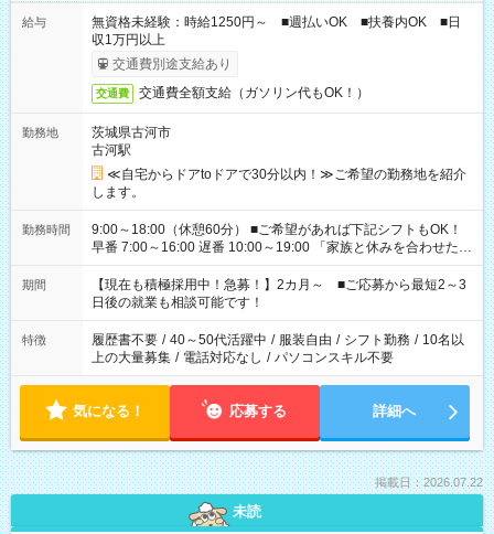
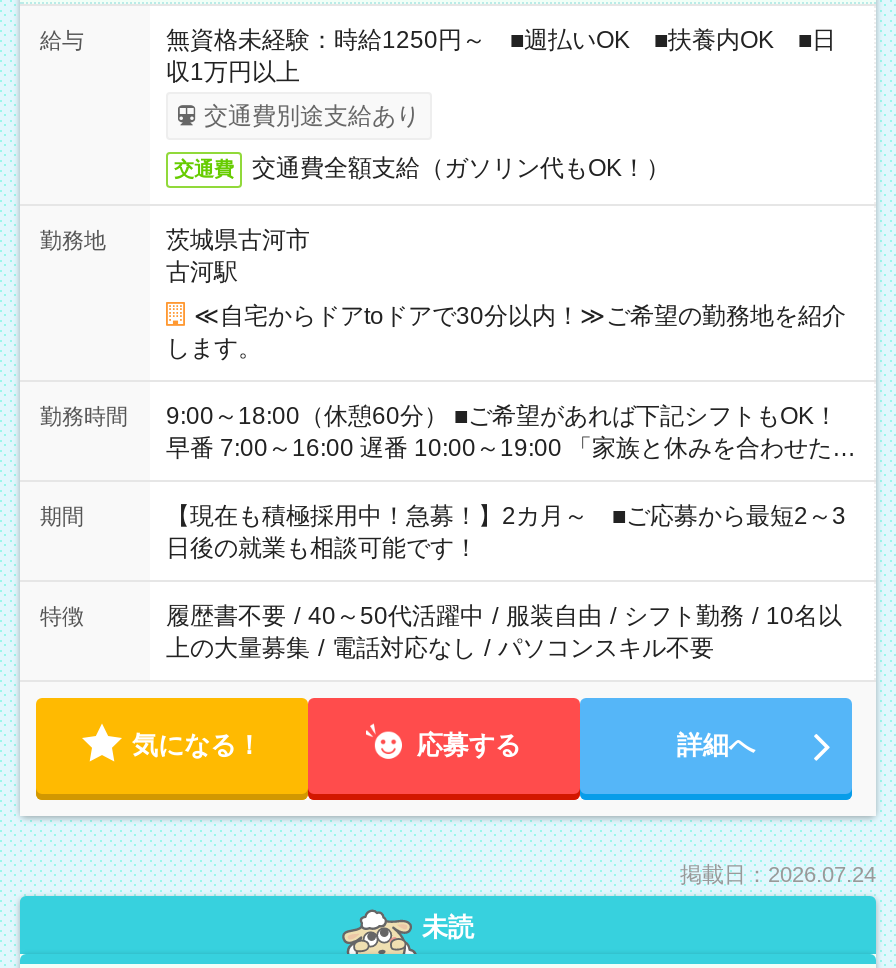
- 掲載日：2026.07.22
+ 掲載日：2026.07.24
